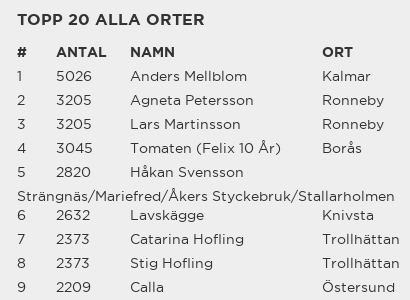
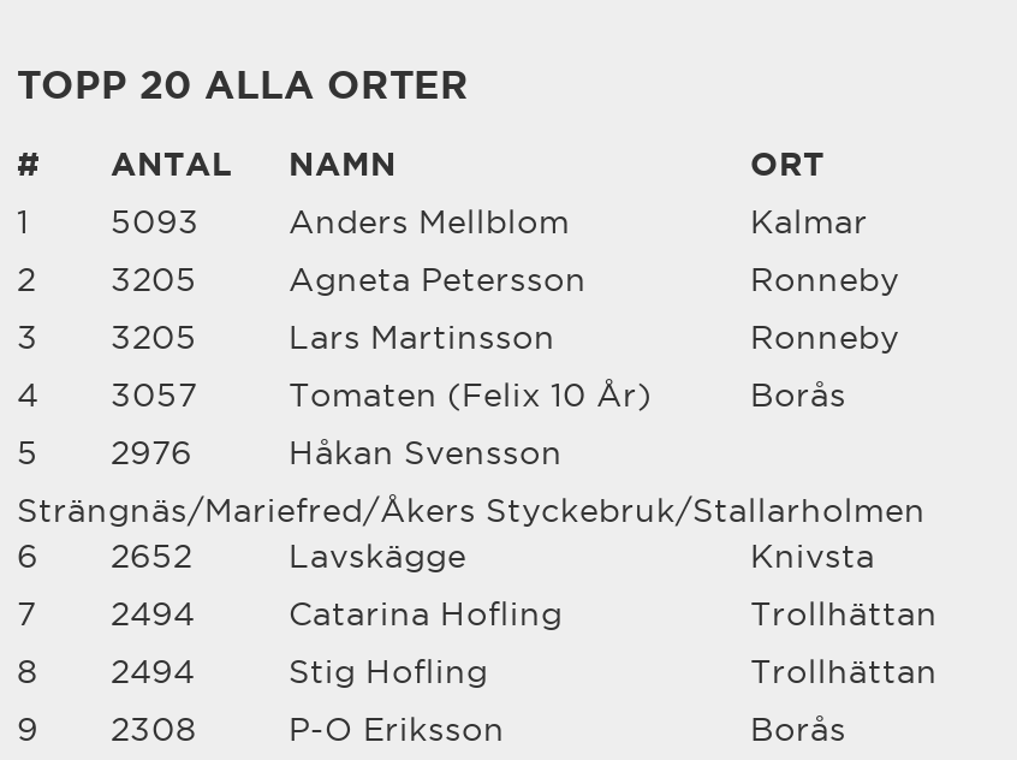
- 5026
+ 5093

- 4 3045
+ 4 3057

- 5 2820
+ 5 2976

- 6 2632
+ 6 2652

- 2373
+ 2494

- 8 2373
+ 8 2494

- 2209
- Calla
- Östersund
+ 2308
+ P-O Eriksson
+ Borås
